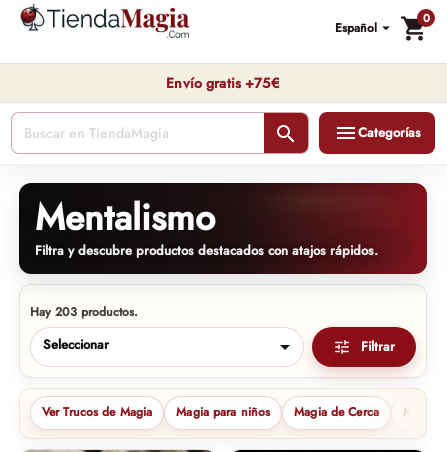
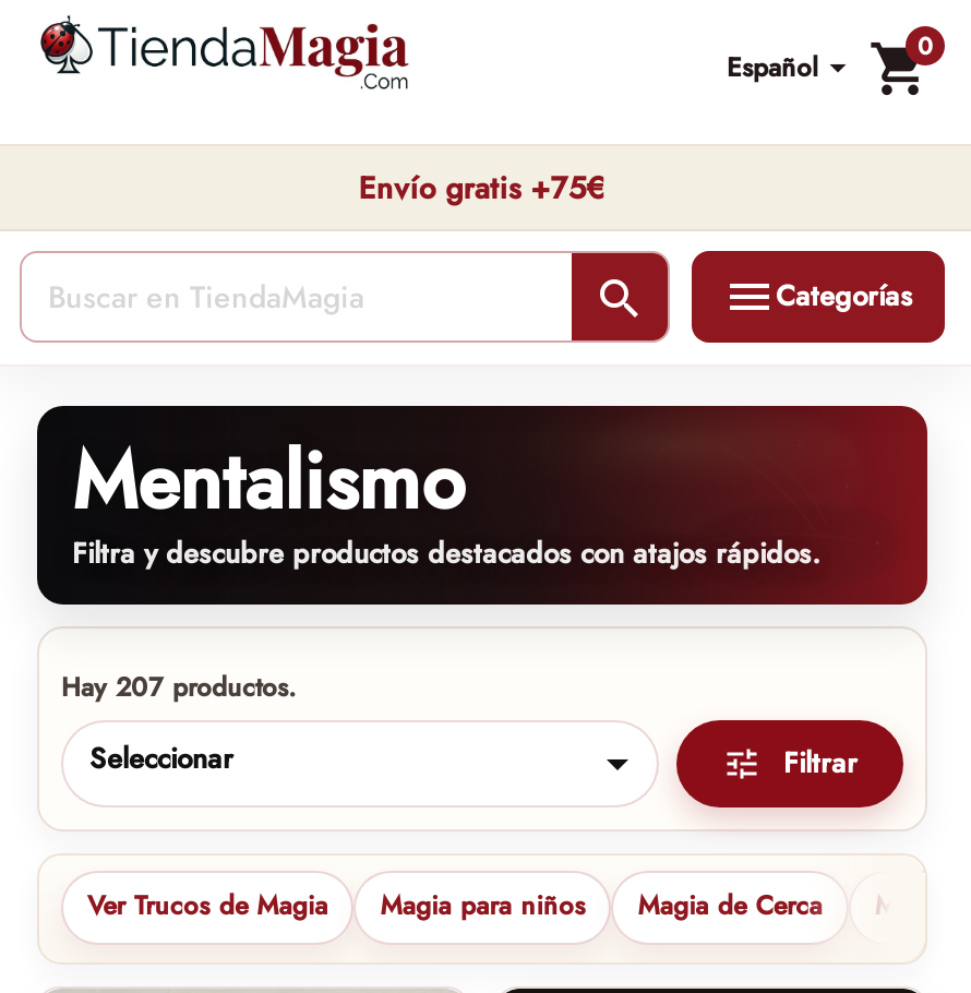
- Hay 203 productos.
+ Hay 207 productos.
